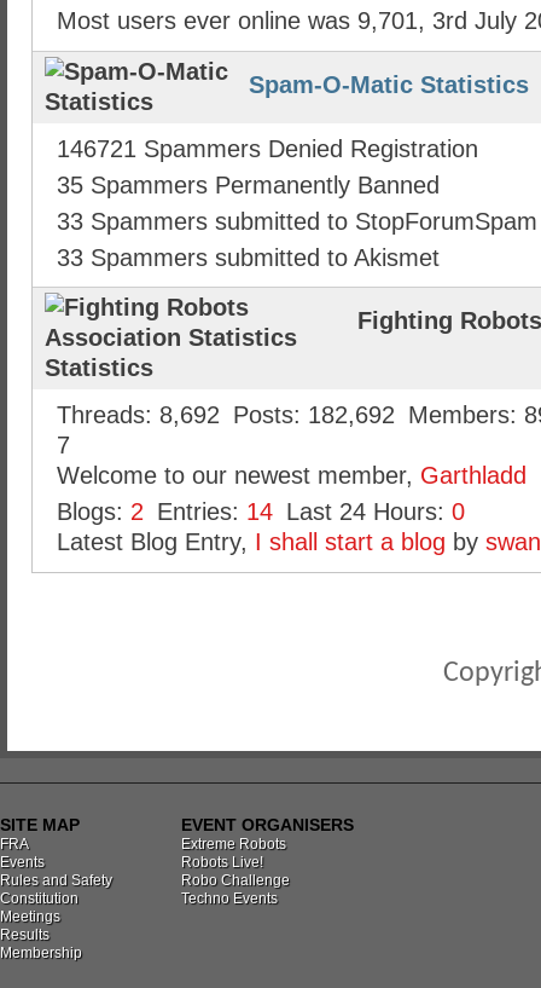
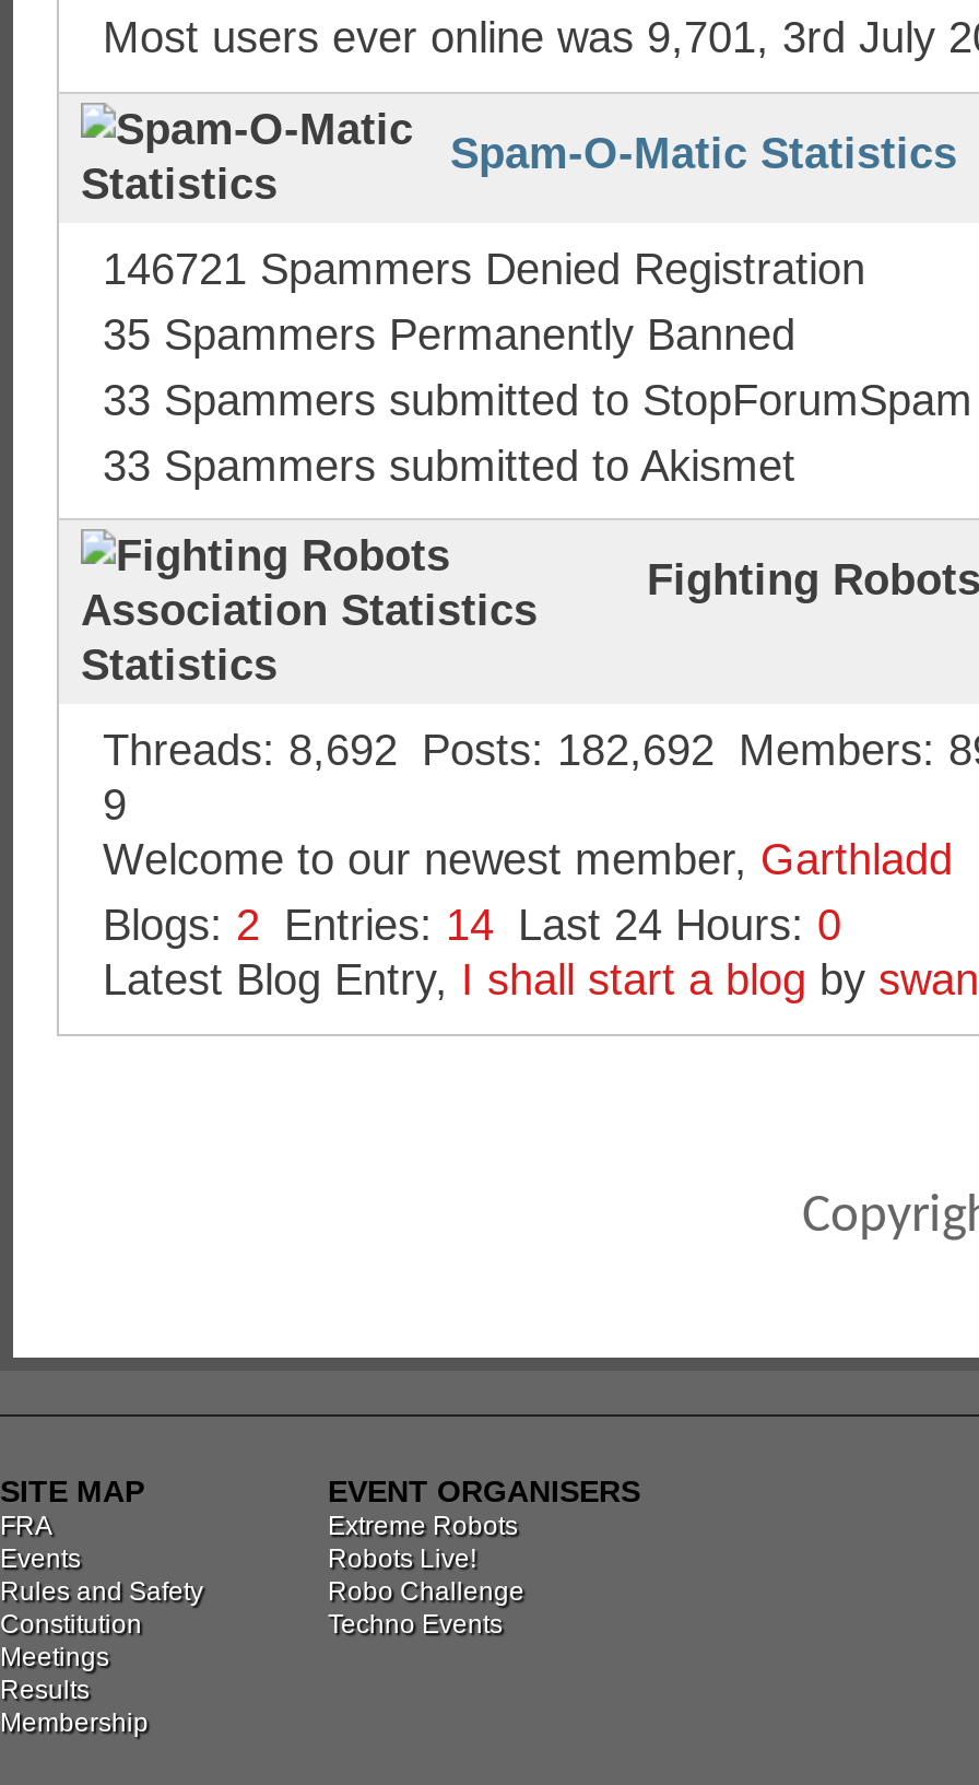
- 7
+ 9
